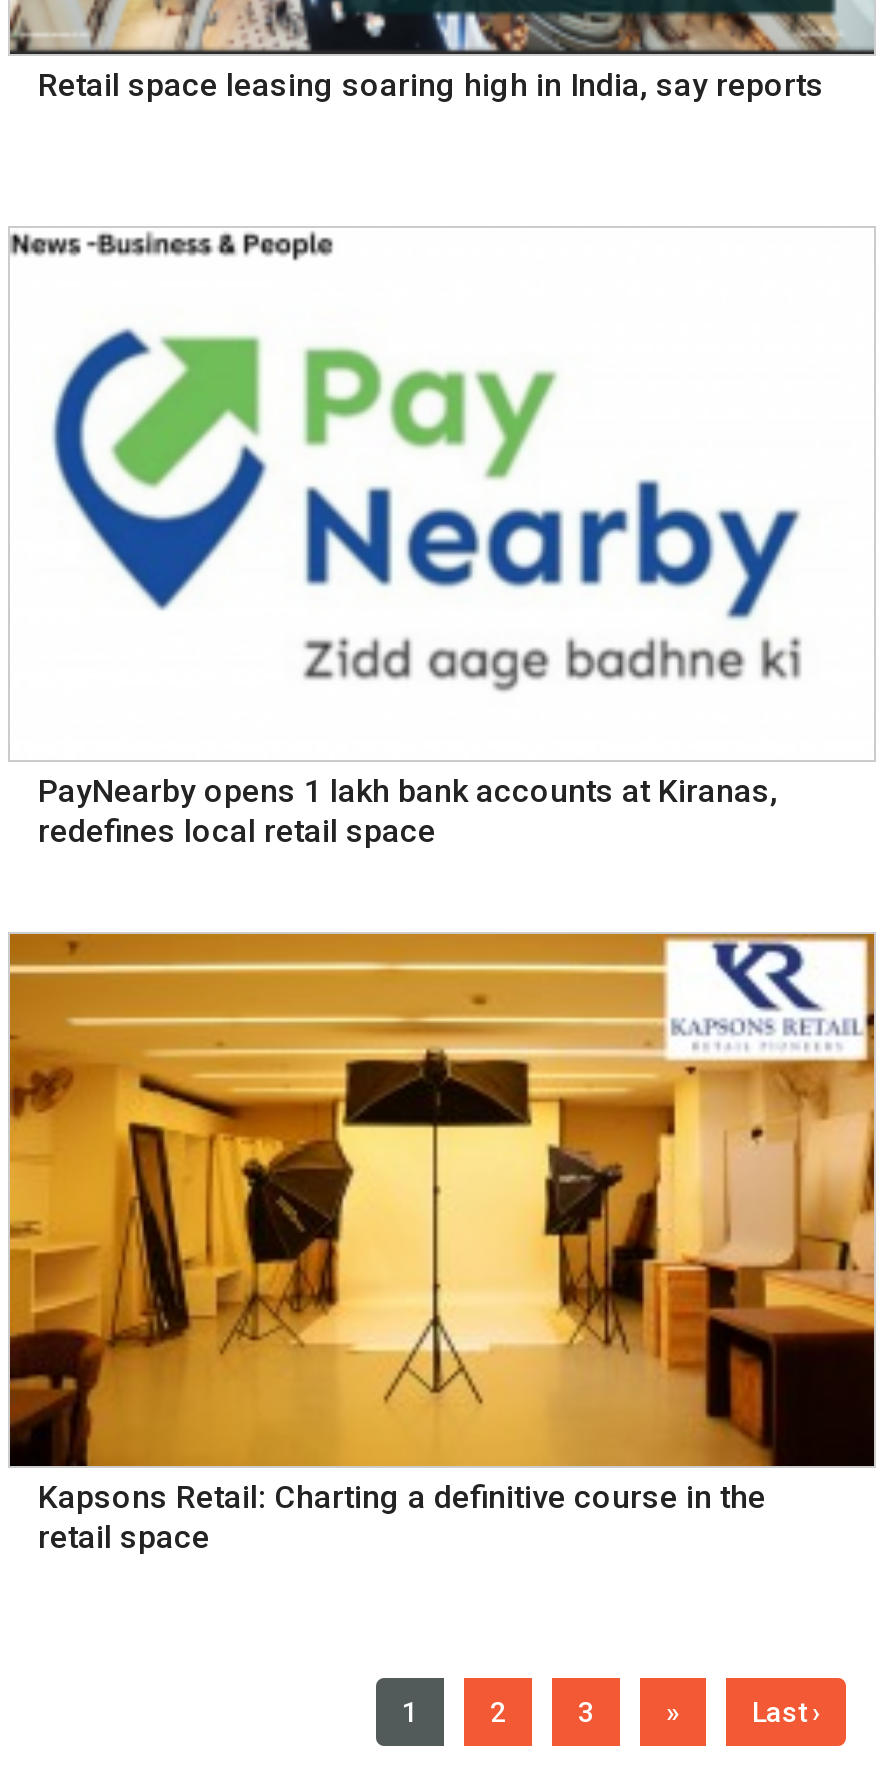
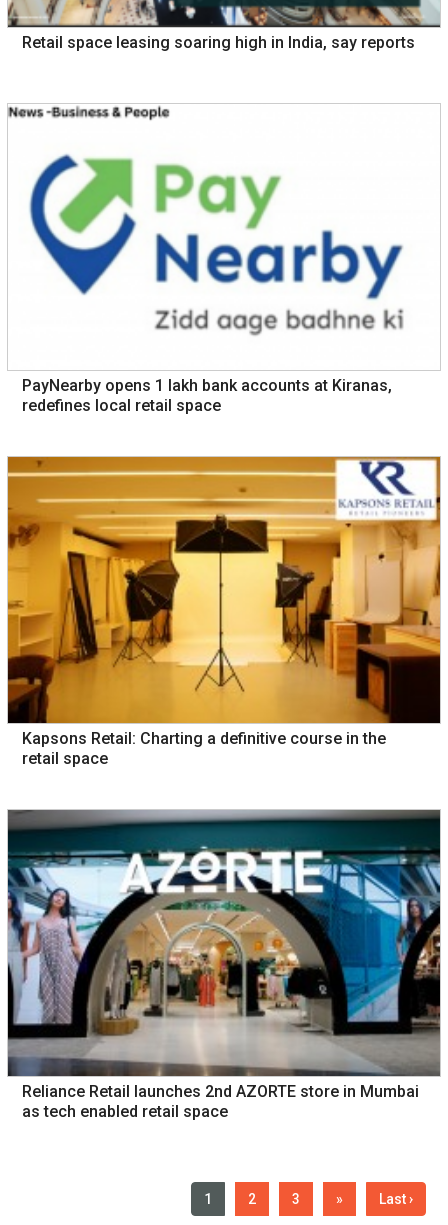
+ [image]
+ Reliance Retail launches 2nd AZORTE store in Mumbai
+ as tech enabled retail space
